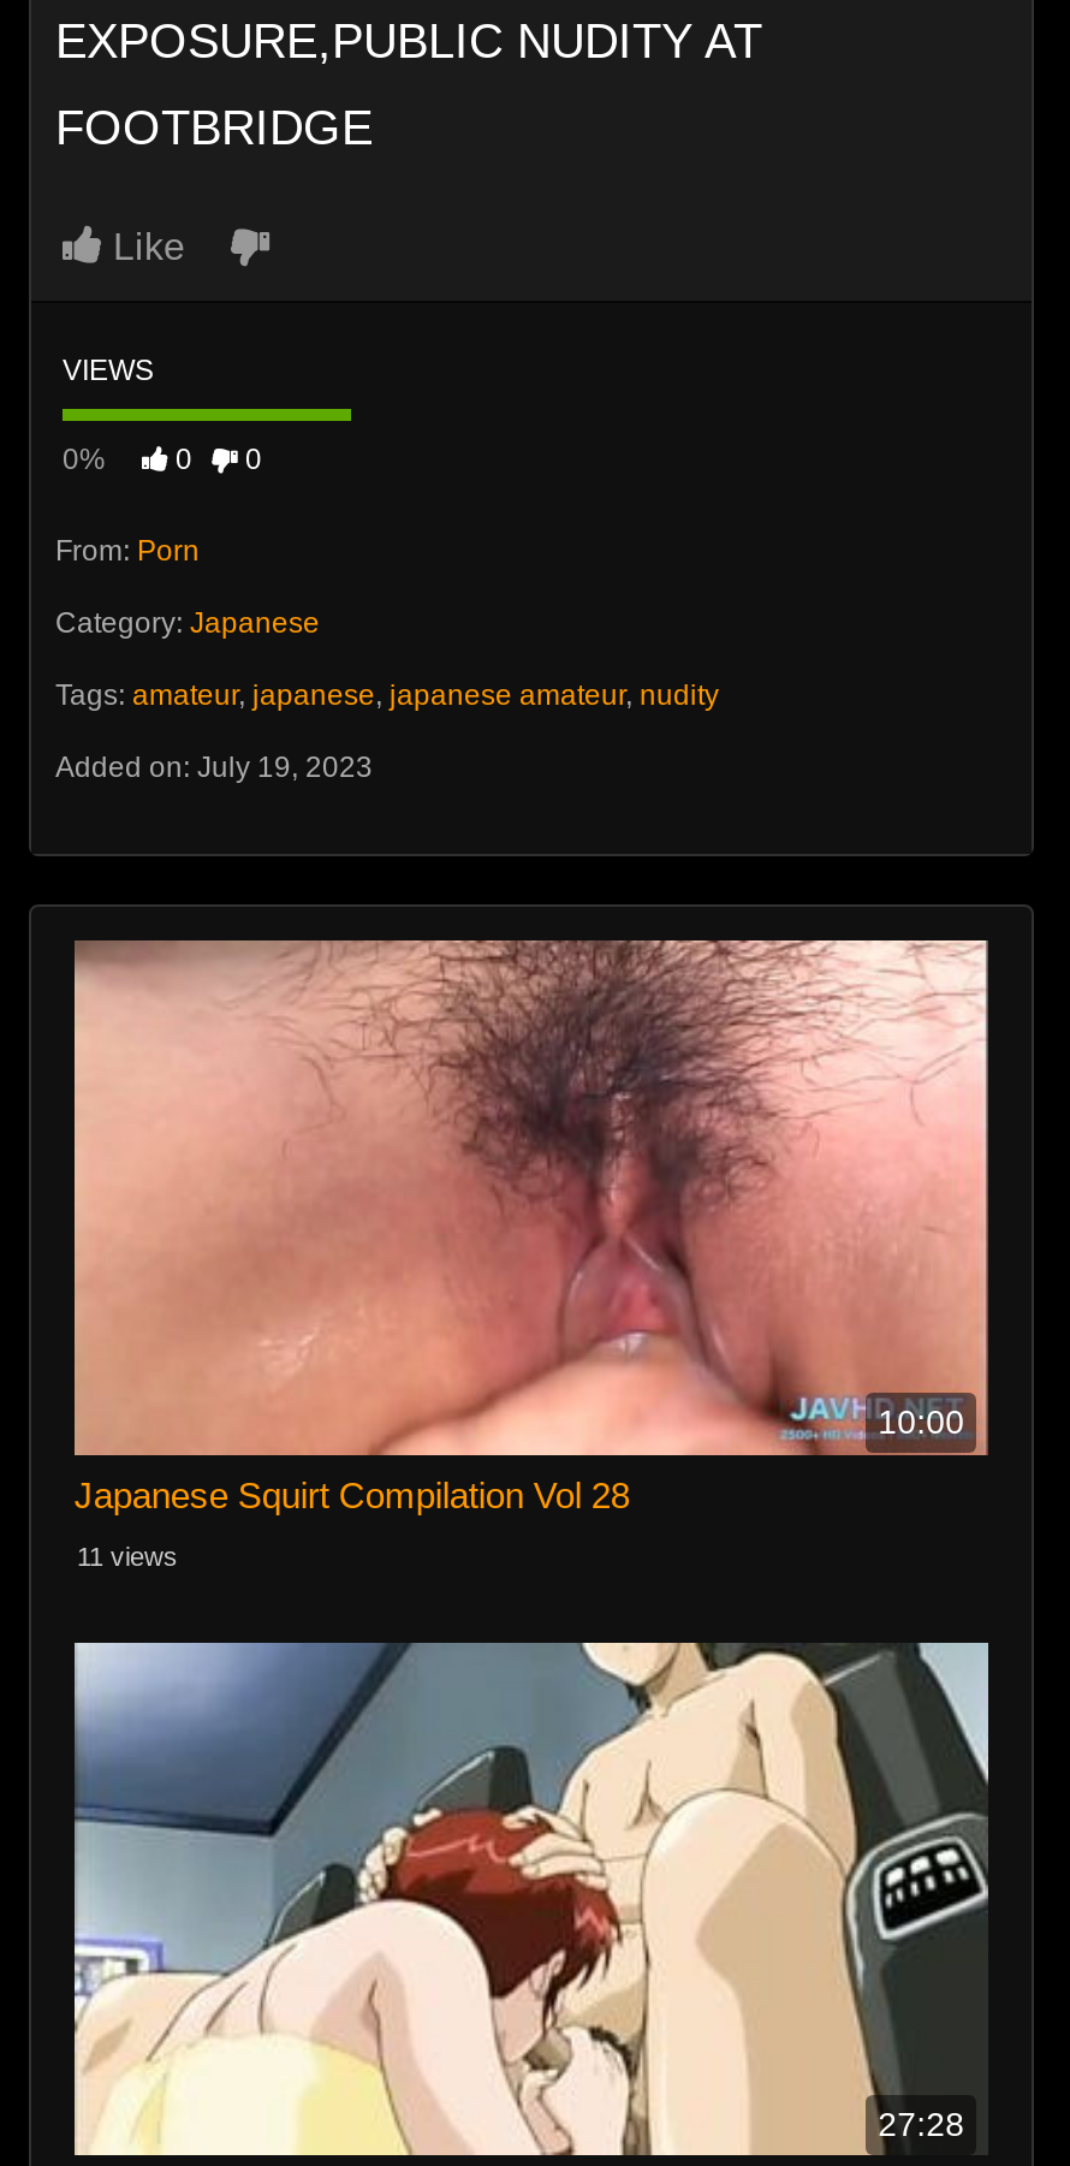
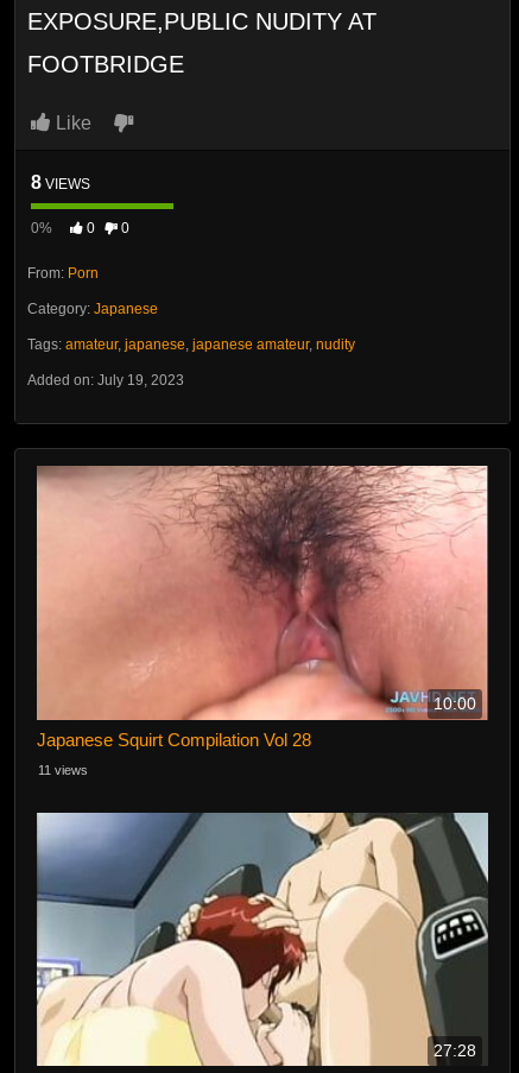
- VIEWS
+ 8 VIEWS
